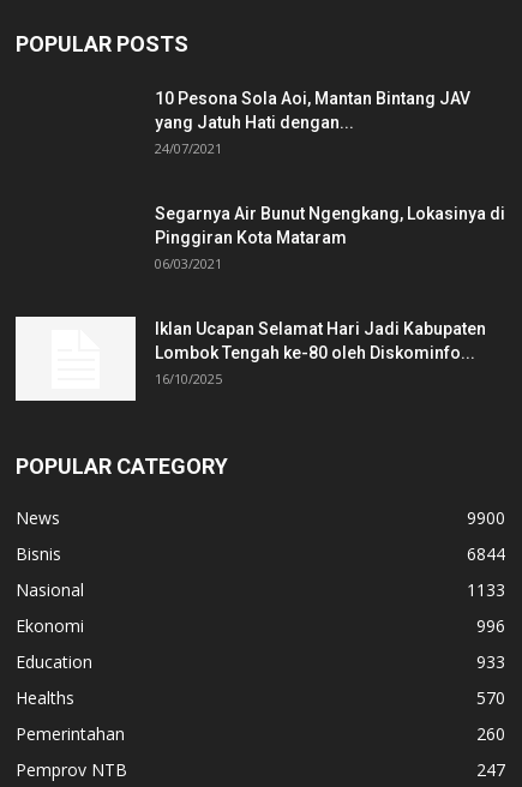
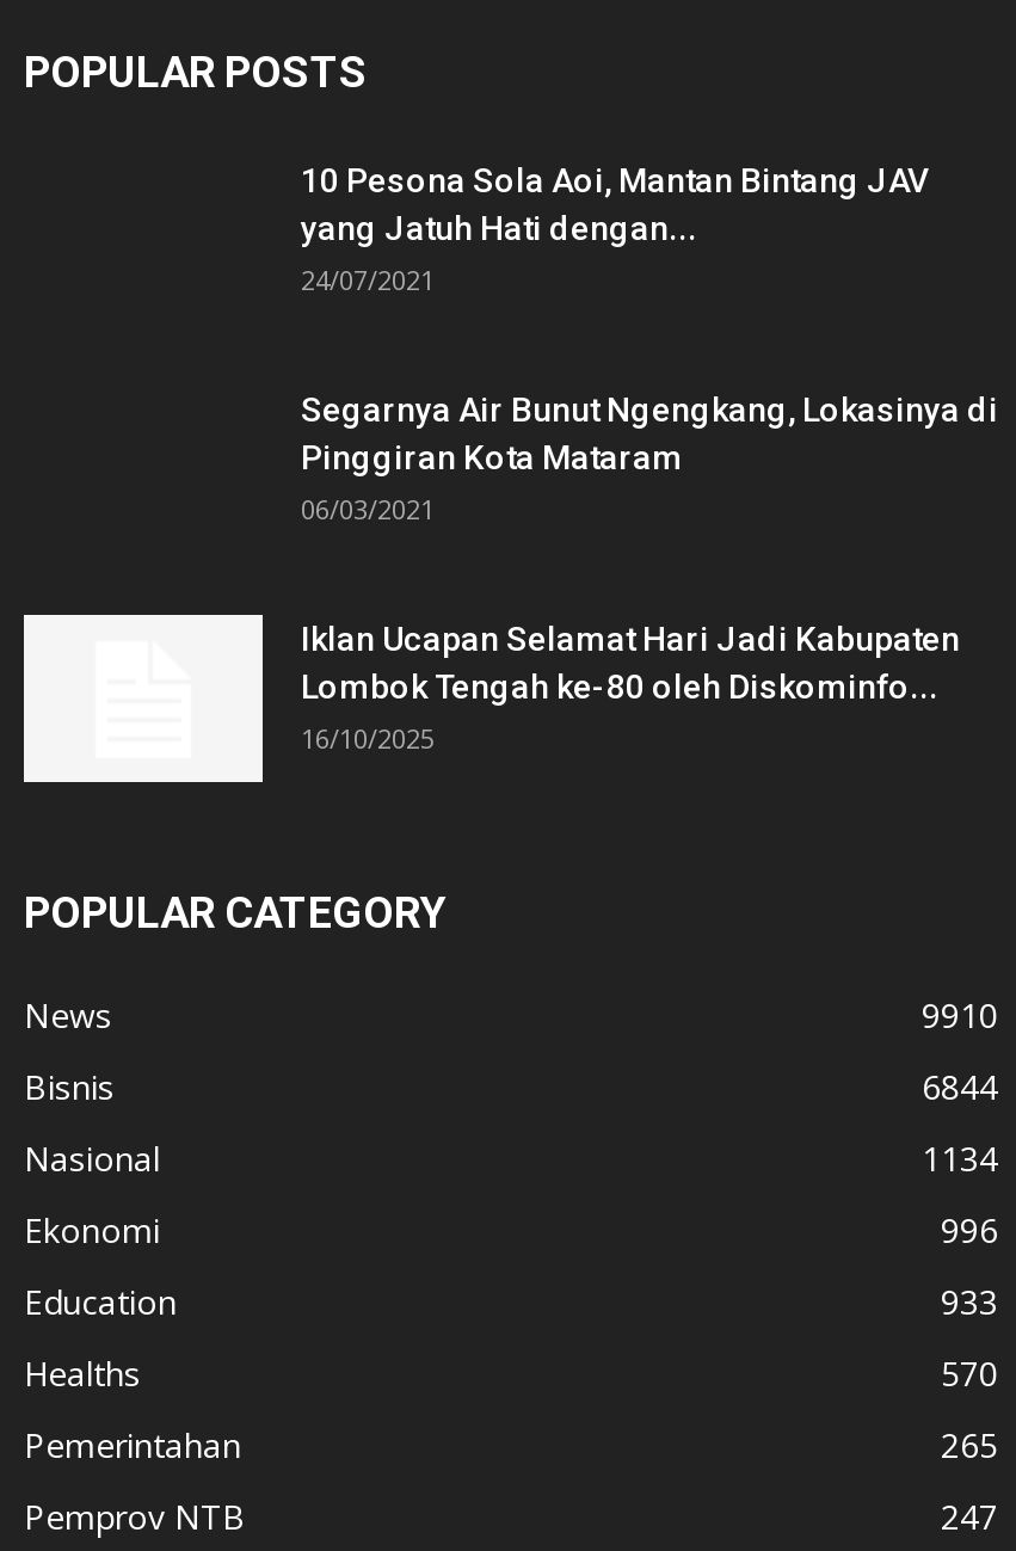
- 9900
+ 9910

- 1133
+ 1134

- 260
+ 265
